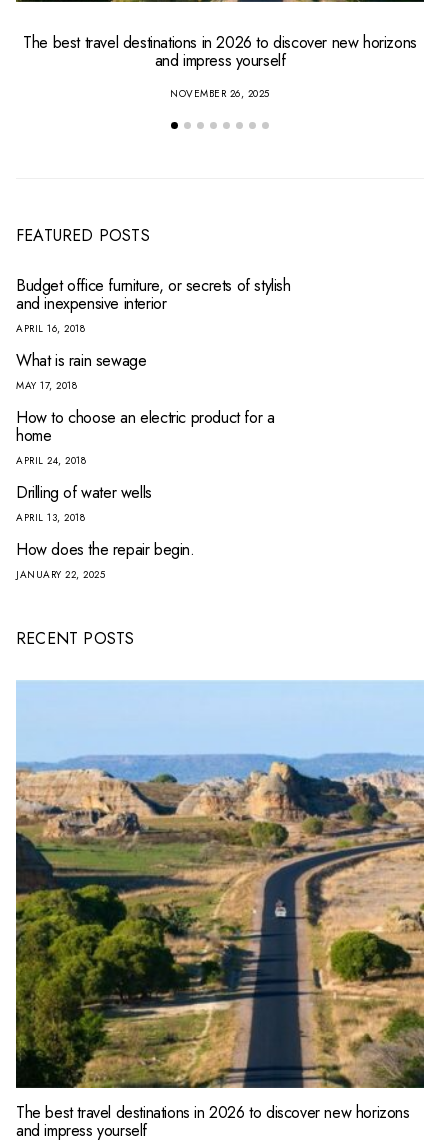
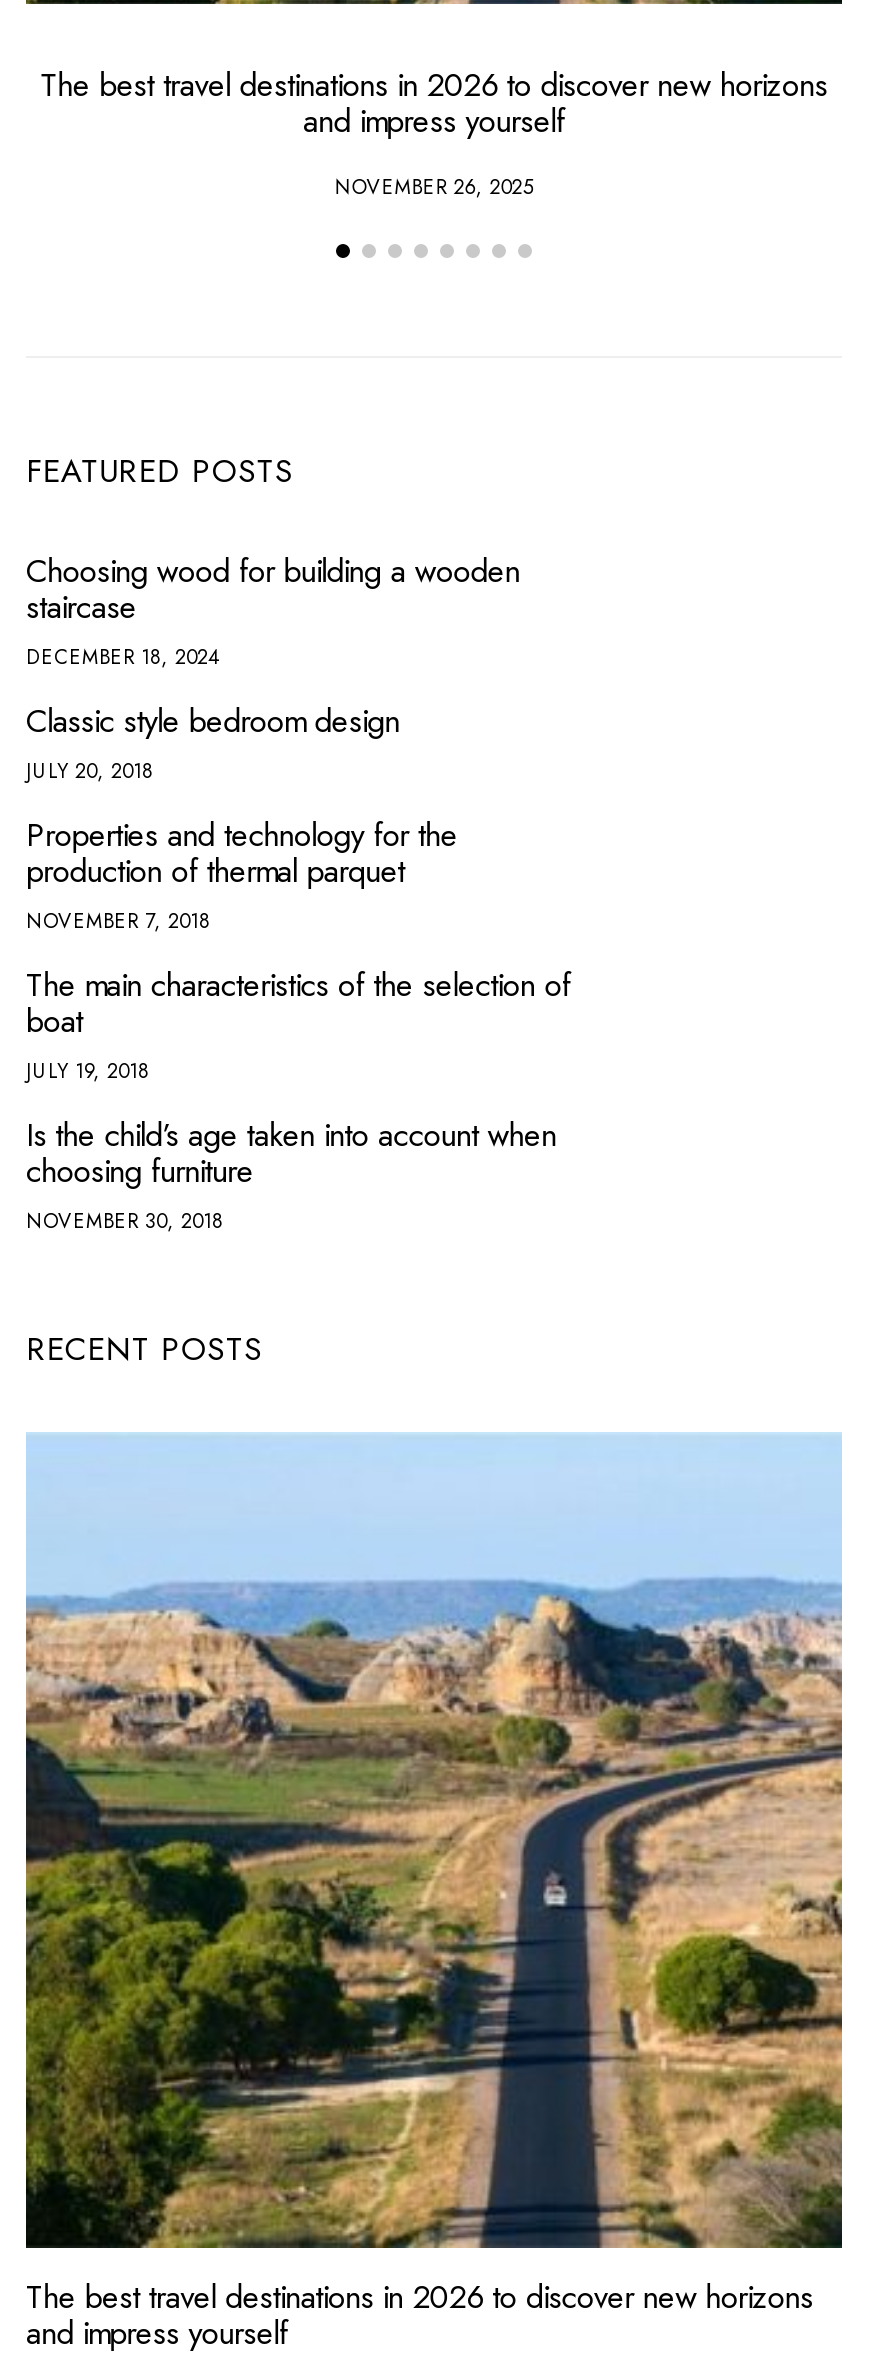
- Budget office furniture, or secrets of stylish
- and inexpensive interior
- APRIL 16, 2018
+ Choosing wood for building a wooden
+ staircase
+ DECEMBER 18, 2024

- What is rain sewage
- MAY 17, 2018
+ Classic style bedroom design
+ JULY 20, 2018

- How to choose an electric product for a
- home
- APRIL 24, 2018
+ Properties and technology for the
+ production of thermal parquet
+ NOVEMBER 7, 2018

- Drilling of water wells
- APRIL 13, 2018
+ The main characteristics of the selection of
+ boat
+ JULY 19, 2018

- How does the repair begin.
- JANUARY 22, 2025
+ Is the child’s age taken into account when
+ choosing furniture
+ NOVEMBER 30, 2018
